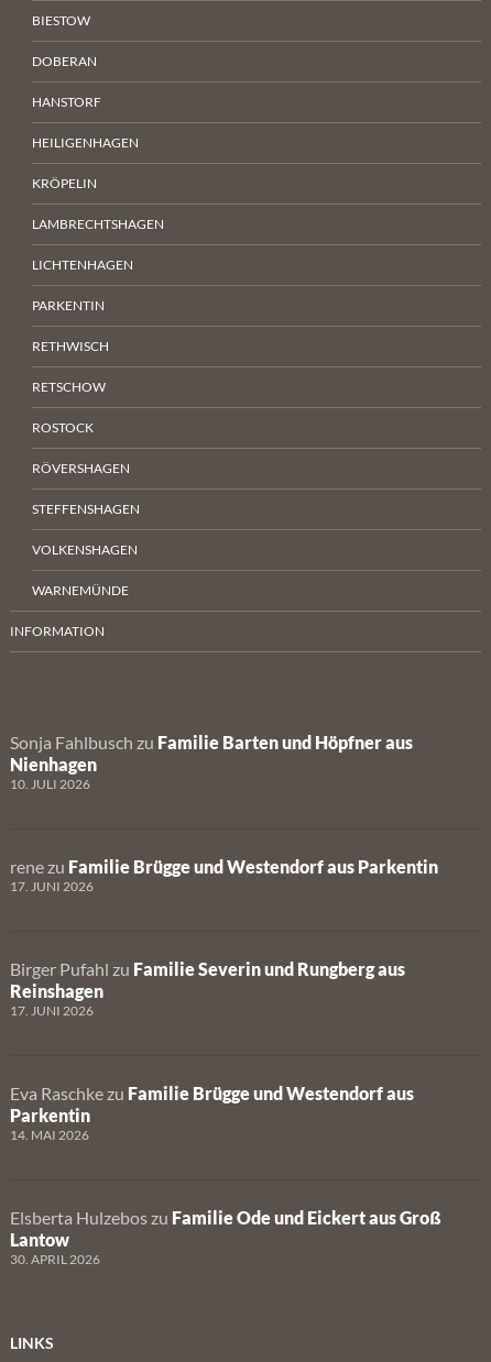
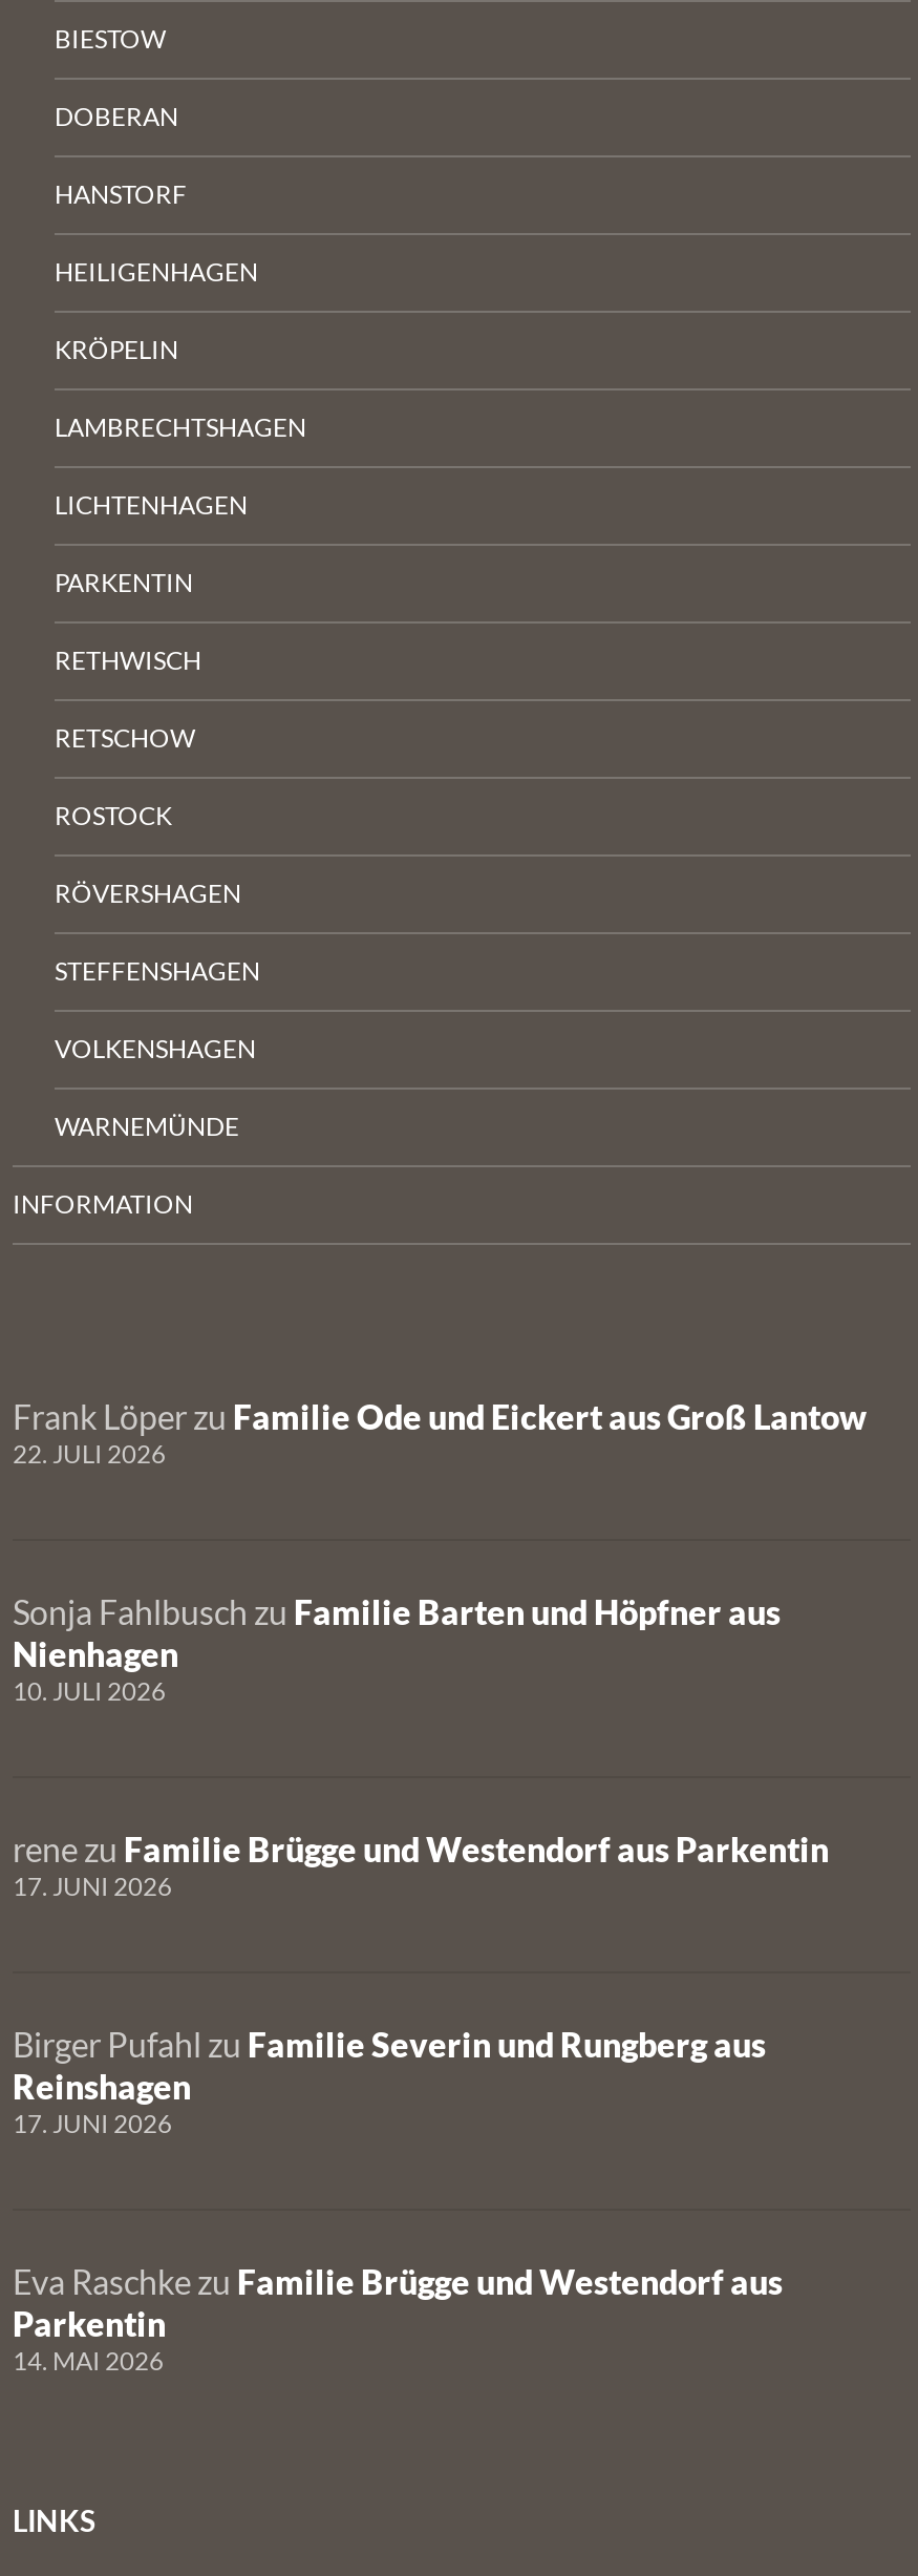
+ Frank Löper zu Familie Ode und Eickert aus Groß Lantow
+ 22. JULI 2026

moved down: Sonja Fahlbusch zu Familie Barten und Höpfner aus | Nienhagen | 10. JULI 2026 | ... | Parkentin | 14. MAI 2026

- Elsberta Hulzebos zu Familie Ode und Eickert aus Groß
- Lantow
- 30. APRIL 2026
